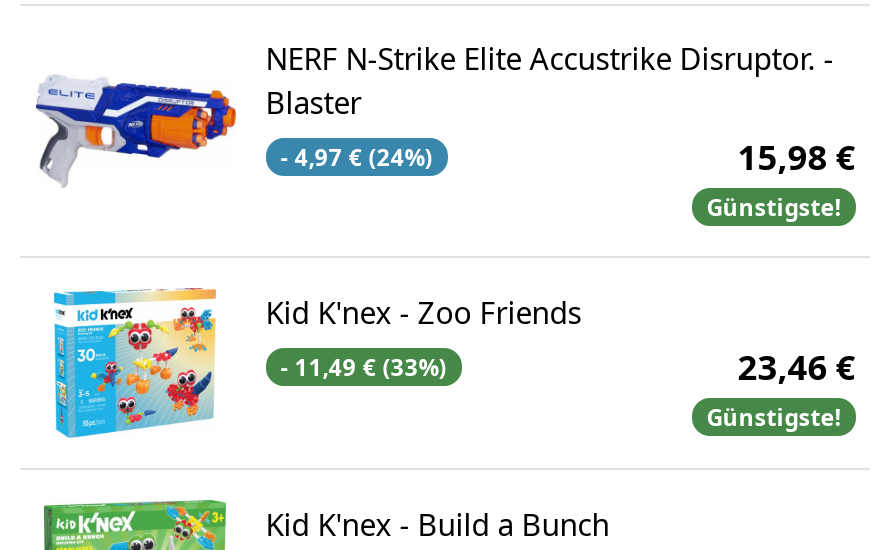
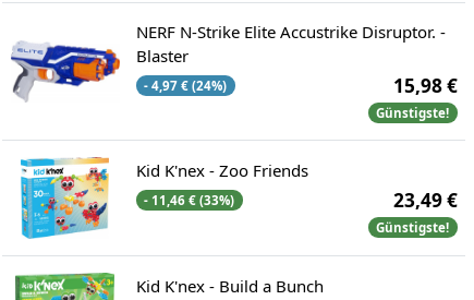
- - 11,49 € (33%)
+ - 11,46 € (33%)

- 23,46 €
+ 23,49 €
